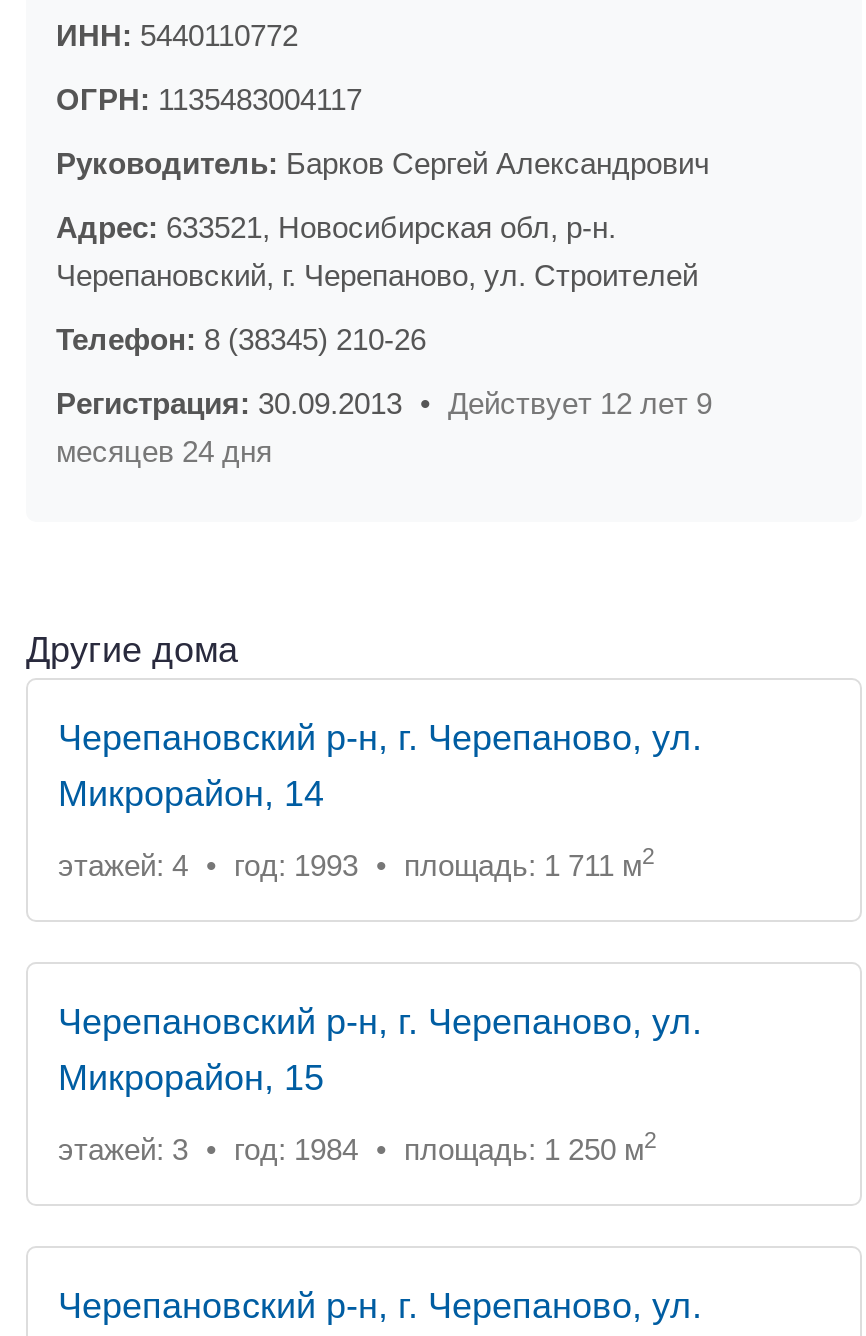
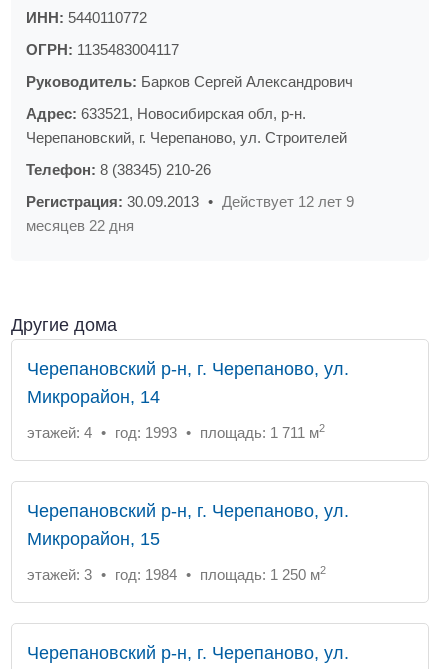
- месяцев 24 дня
+ месяцев 22 дня
